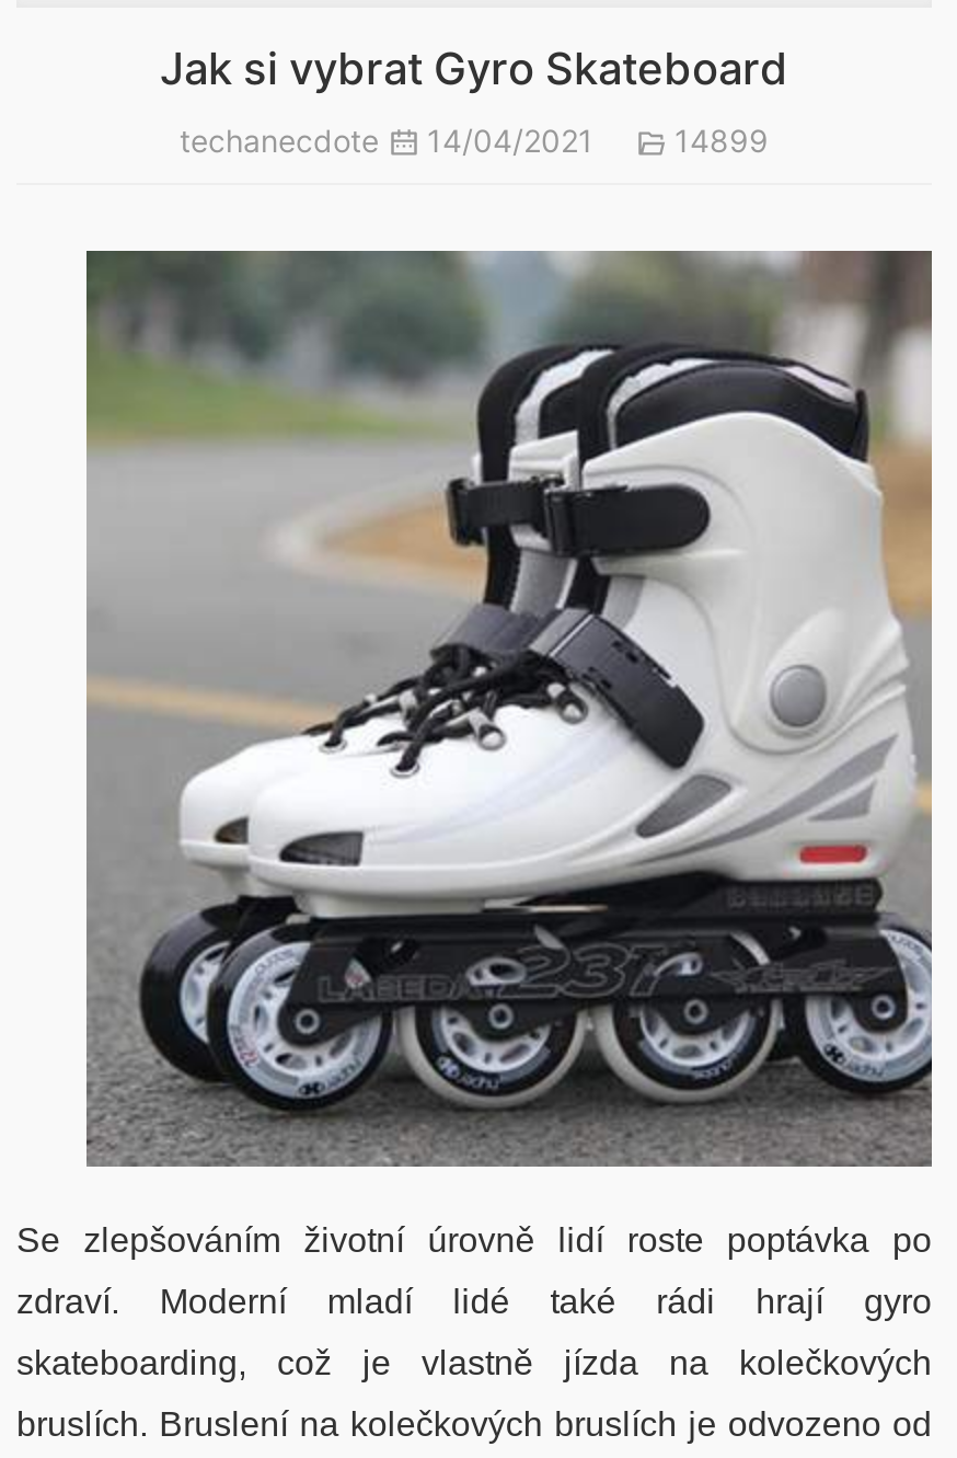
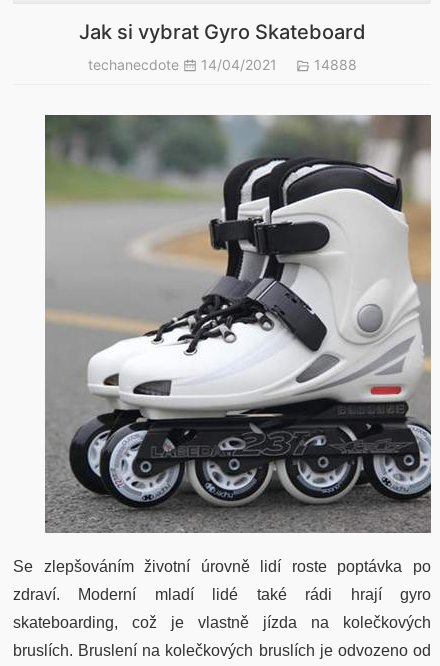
- techanecdote 14/04/2021 14899
+ techanecdote 14/04/2021 14888
